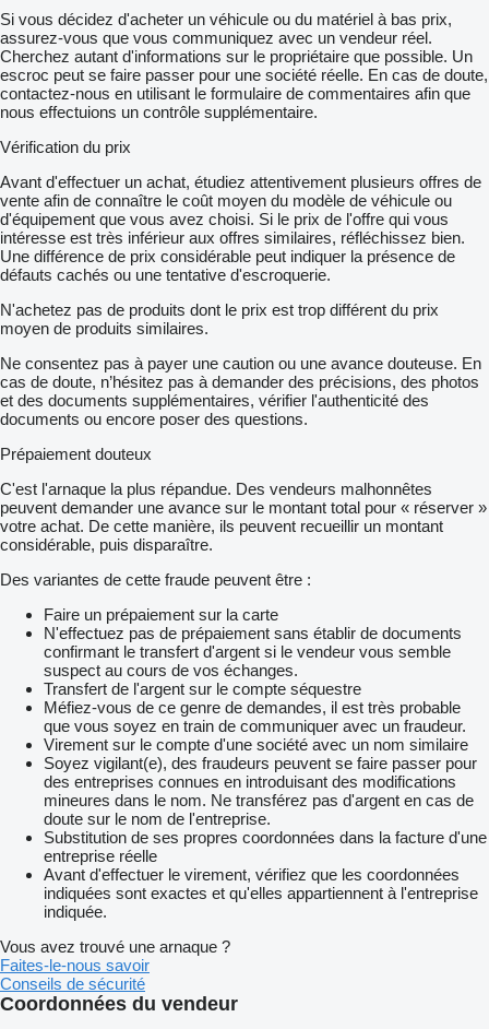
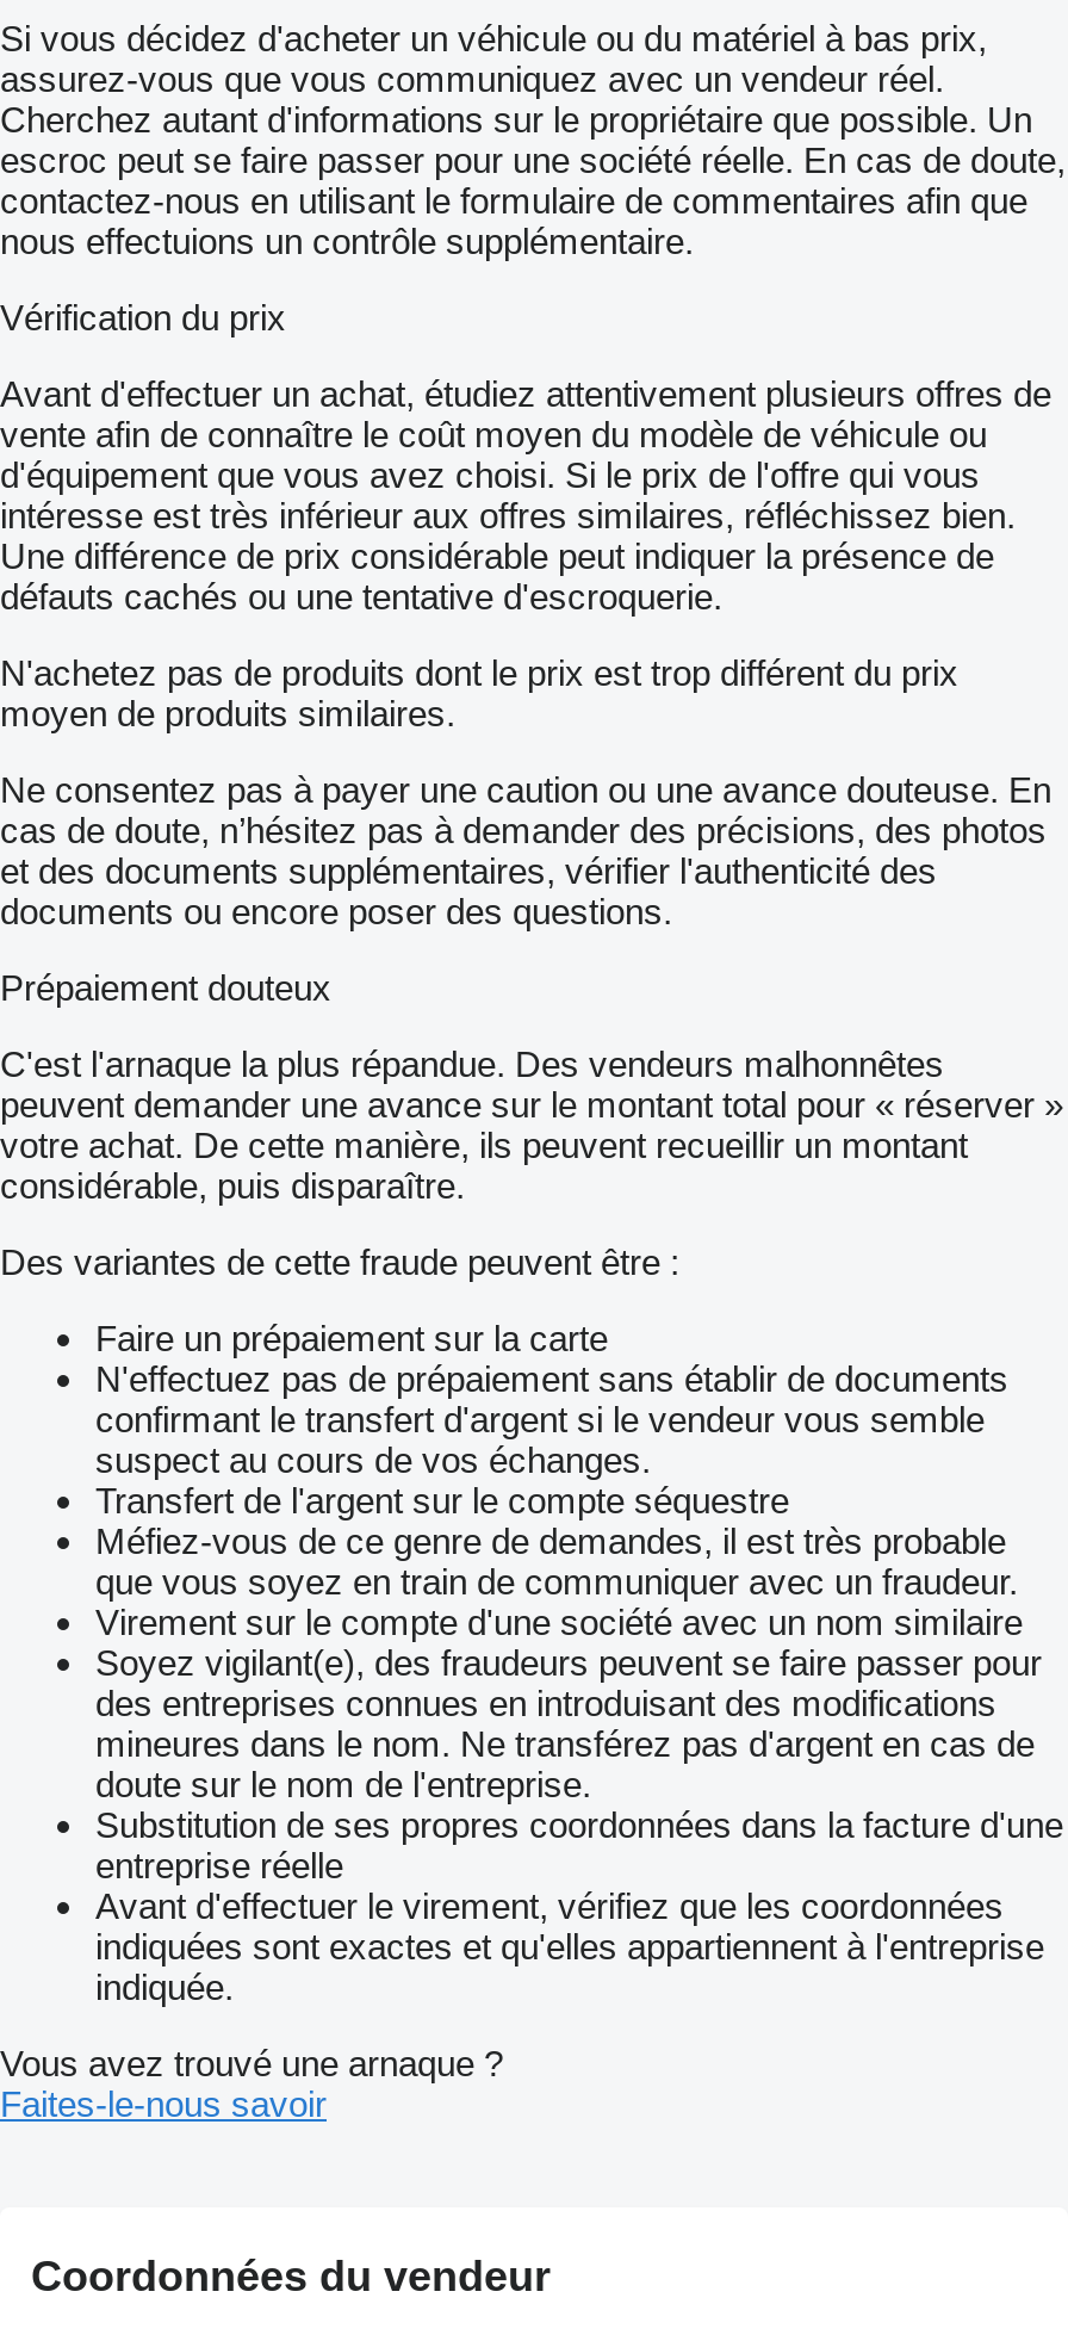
- Conseils de sécurité
